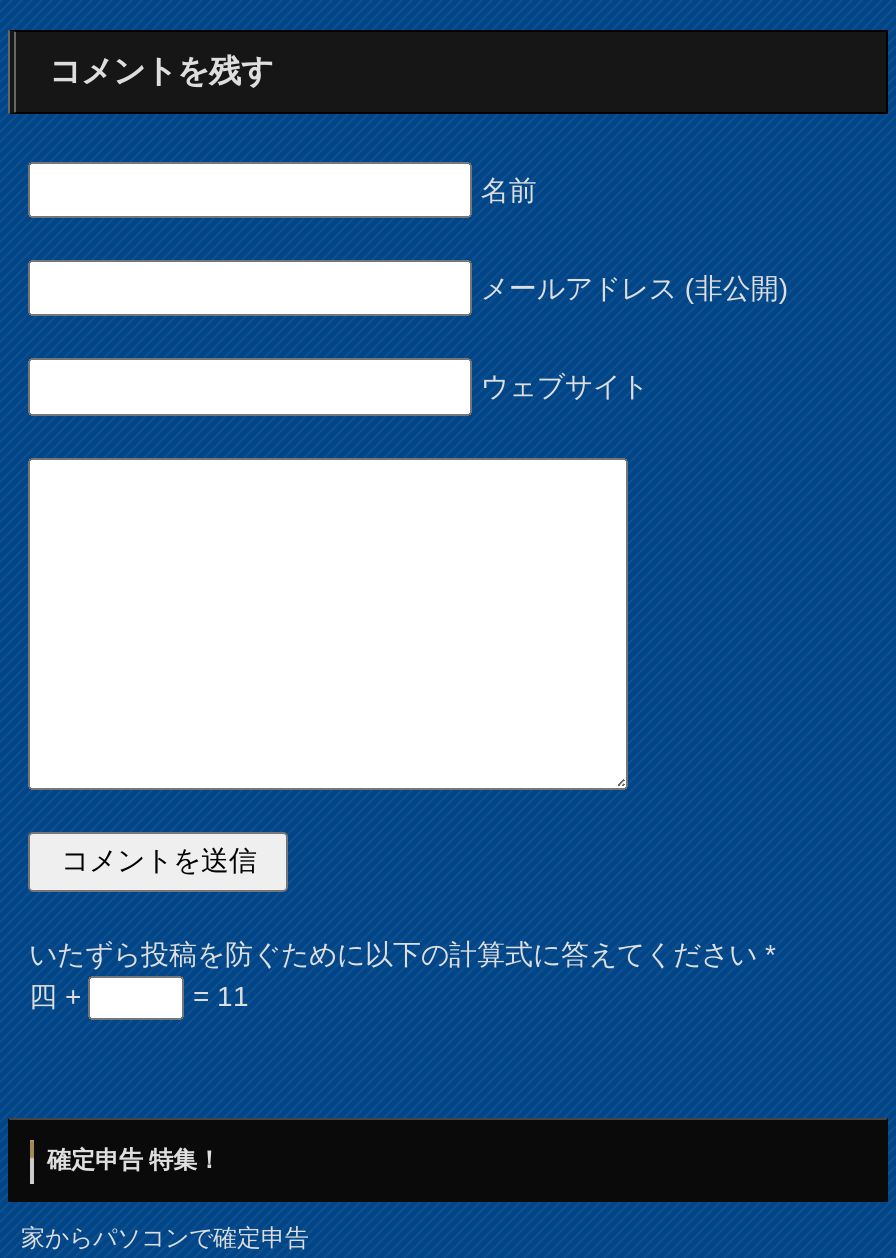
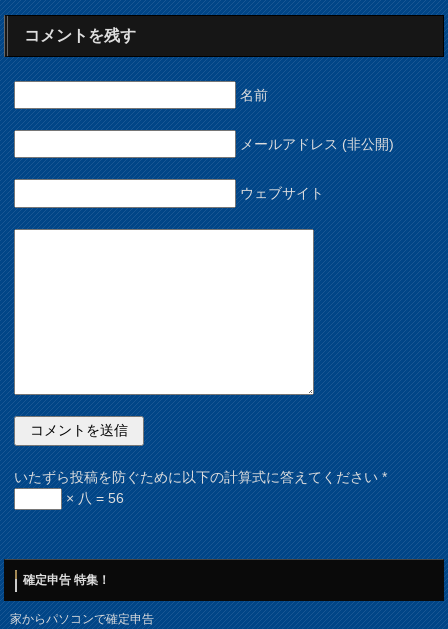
- 四 +
- = 11
+ × 八 = 56
